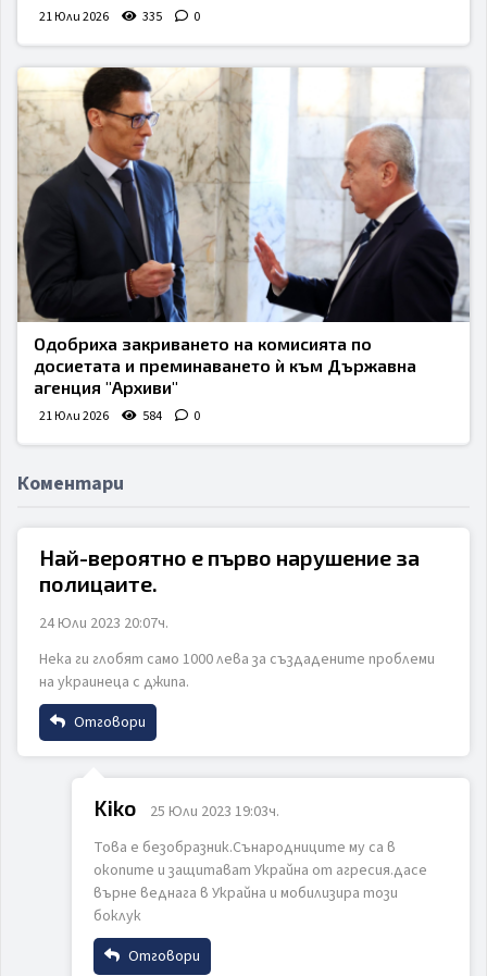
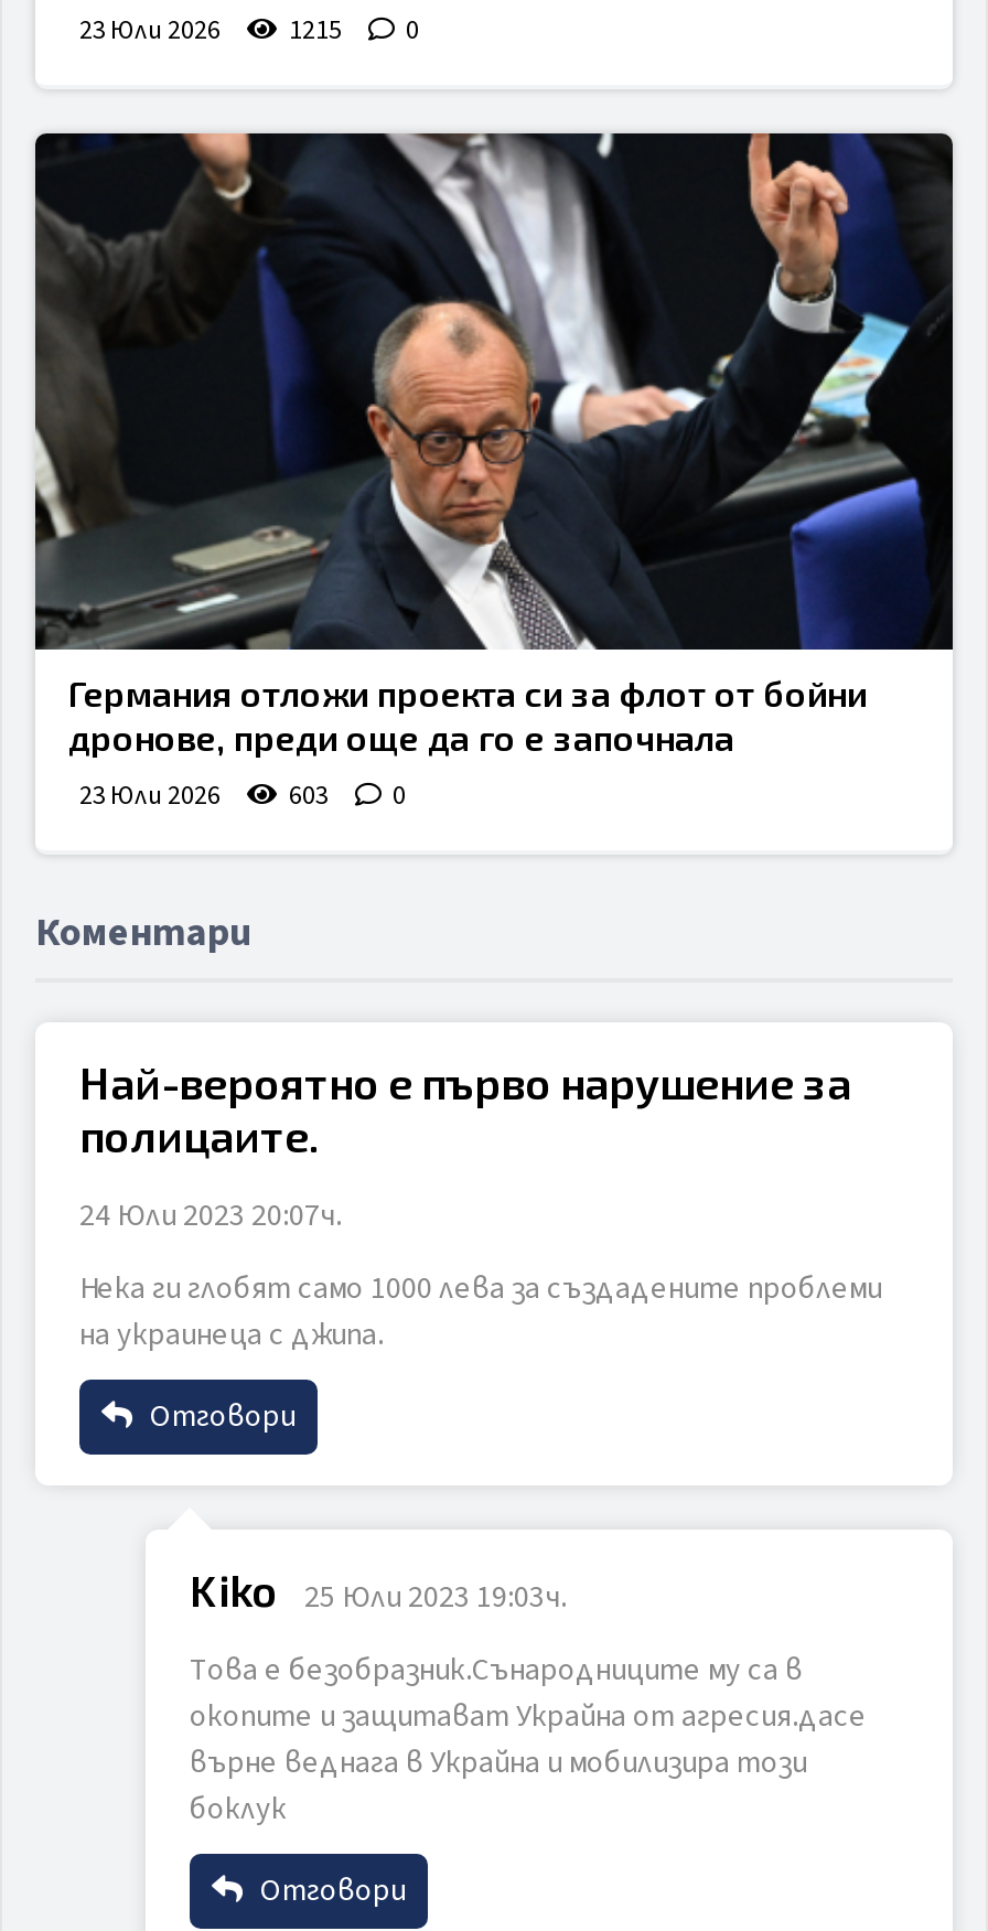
- 21 Юли 2026
- 335
+ 23 Юли 2026
+ 1215

- [image]
- Одобриха закриването на комисията по
- досиетата и преминаването ѝ към Държавна
- агенция "Архиви"
+ [image]
+ Германия отложи проекта си за флот от бойни
+ дронове, преди още да го е започнала

- 21 Юли 2026
- 584
+ 23 Юли 2026
+ 603
